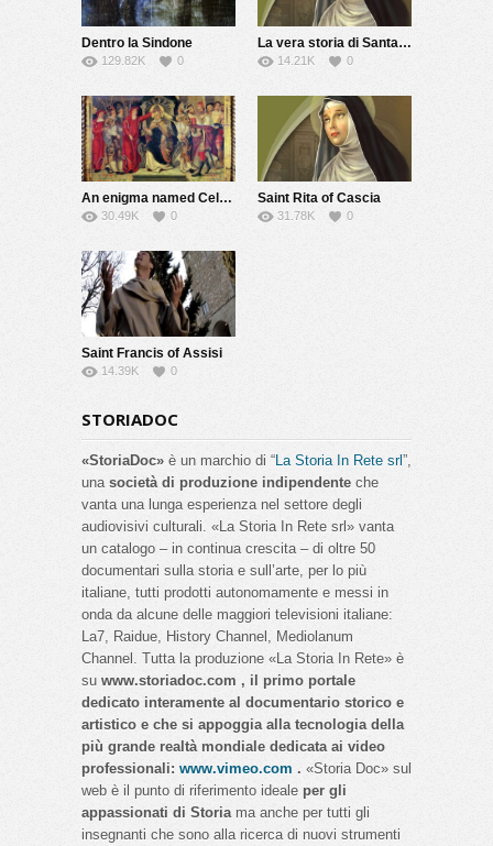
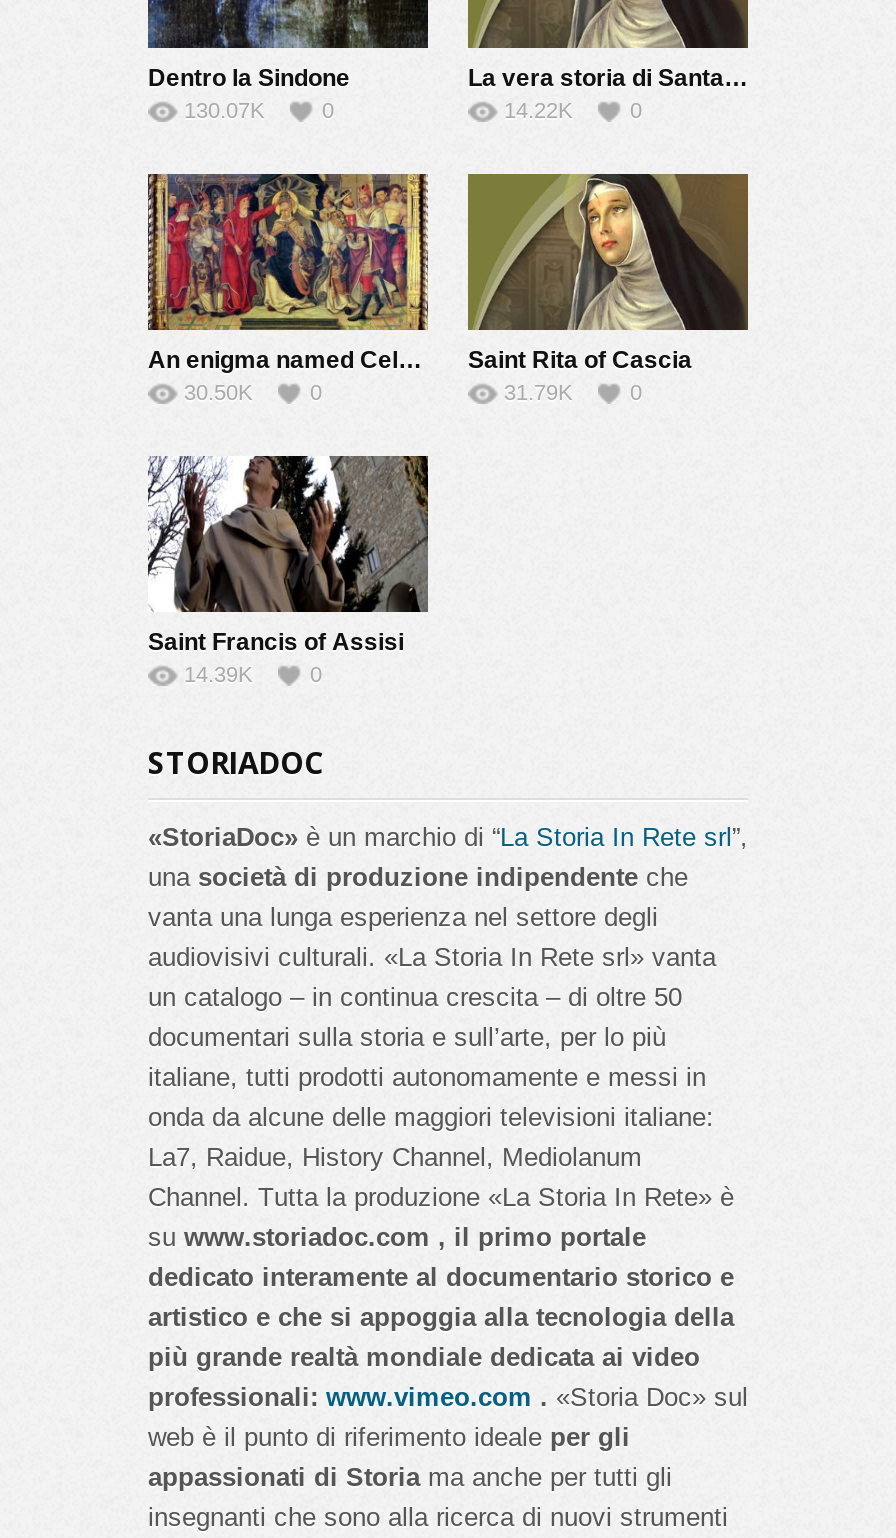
- 129.82K
+ 130.07K

- 14.21K
+ 14.22K

- 30.49K
+ 30.50K

- 31.78K
+ 31.79K
